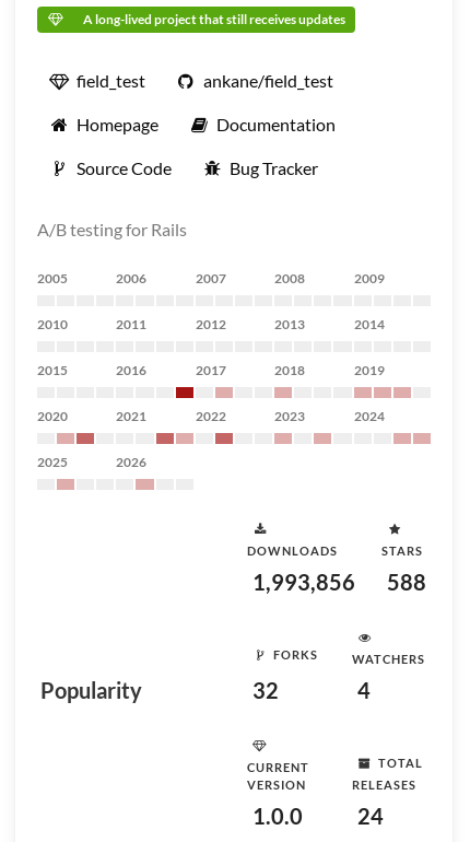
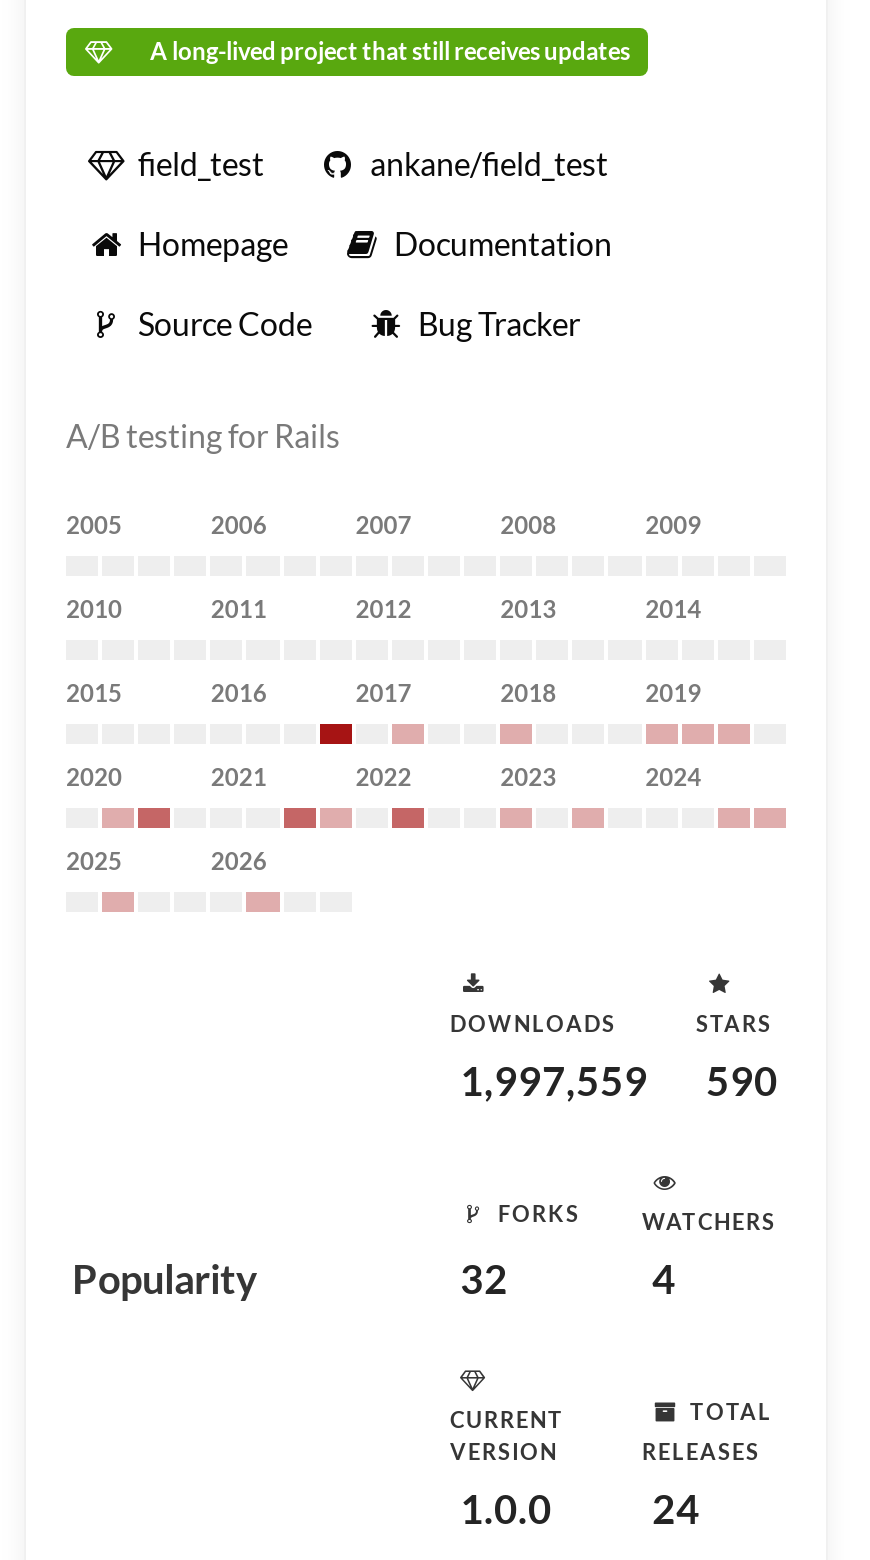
- 1,993,856
+ 1,997,559

- 588
+ 590
